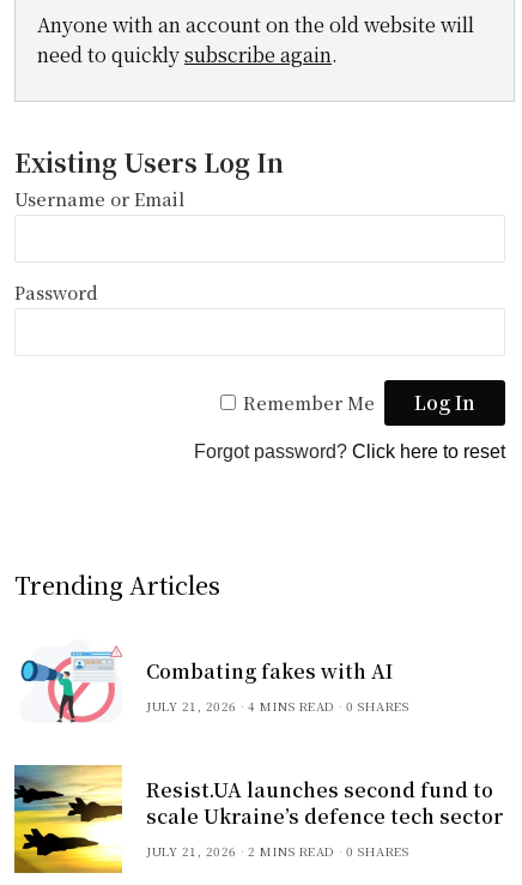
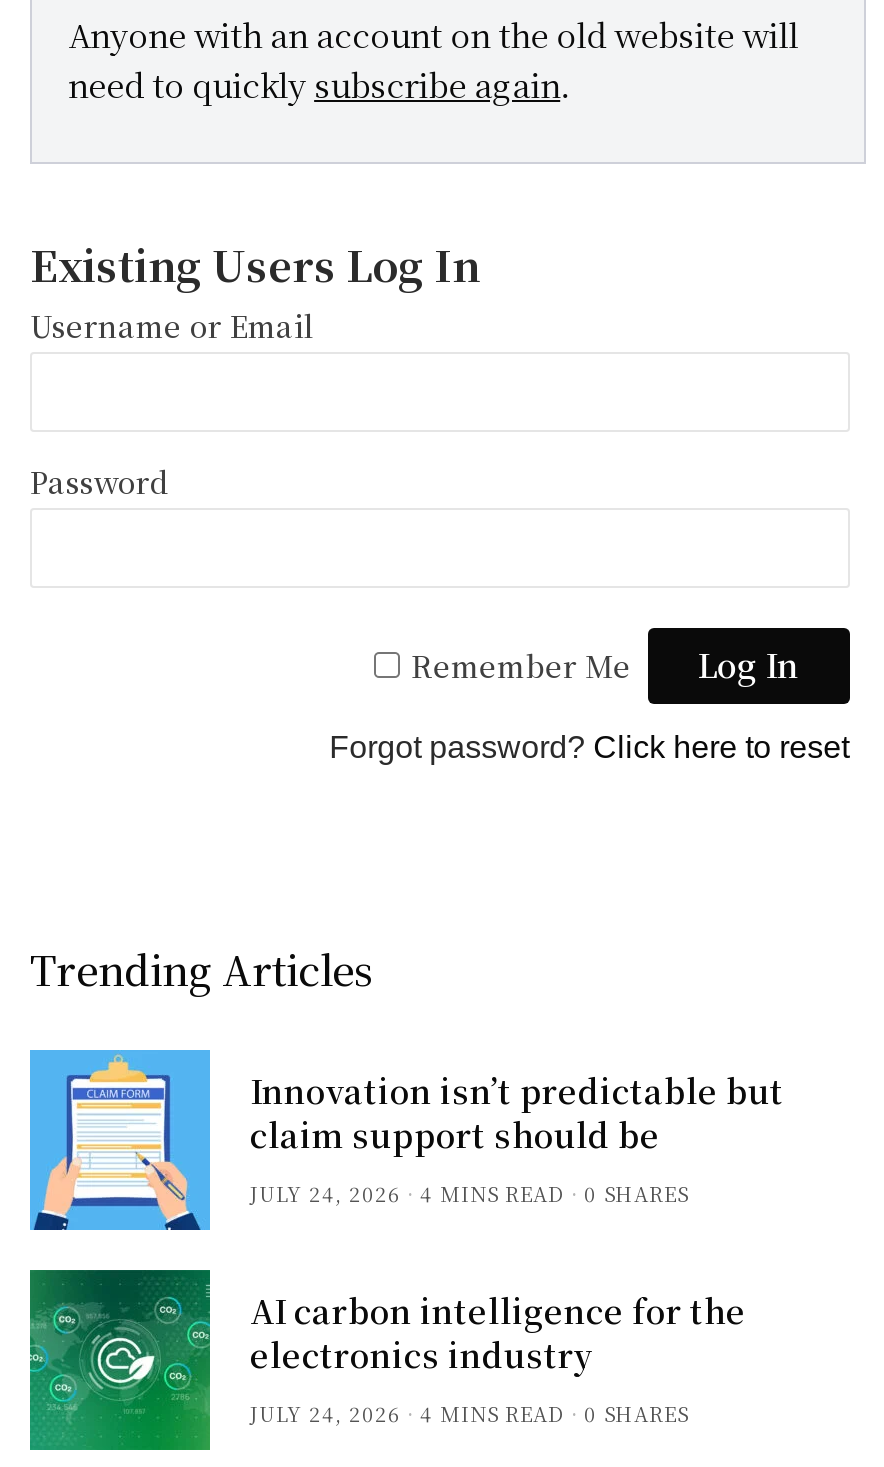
- [image]
- Combating fakes with AI
- JULY 21, 2026
+ [image]
+ Innovation isn’t predictable but
+ claim support should be
+ JULY 24, 2026

- [image]
- Resist.UA launches second fund to
- scale Ukraine’s defence tech sector
- JULY 21, 2026
- 2 MINS READ
+ [image]
+ AI carbon intelligence for the
+ electronics industry
+ JULY 24, 2026
+ 4 MINS READ
